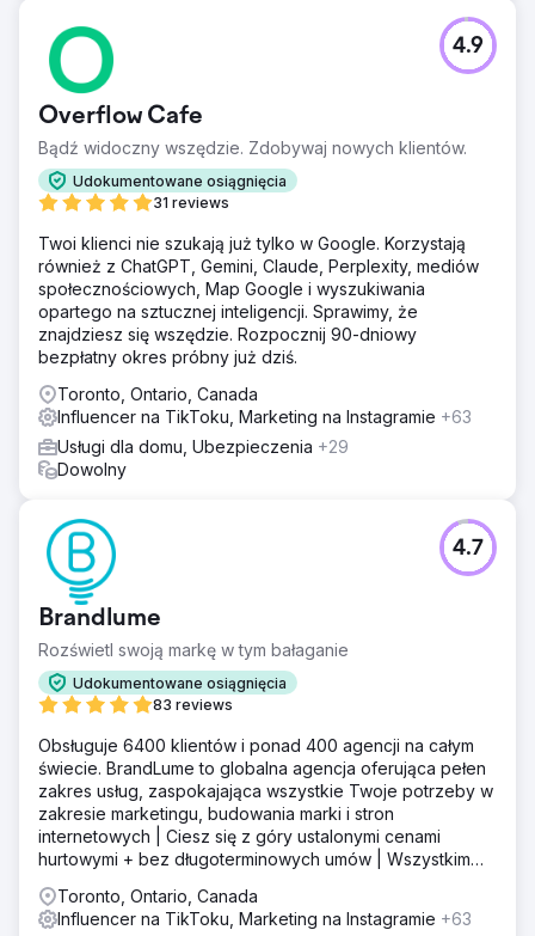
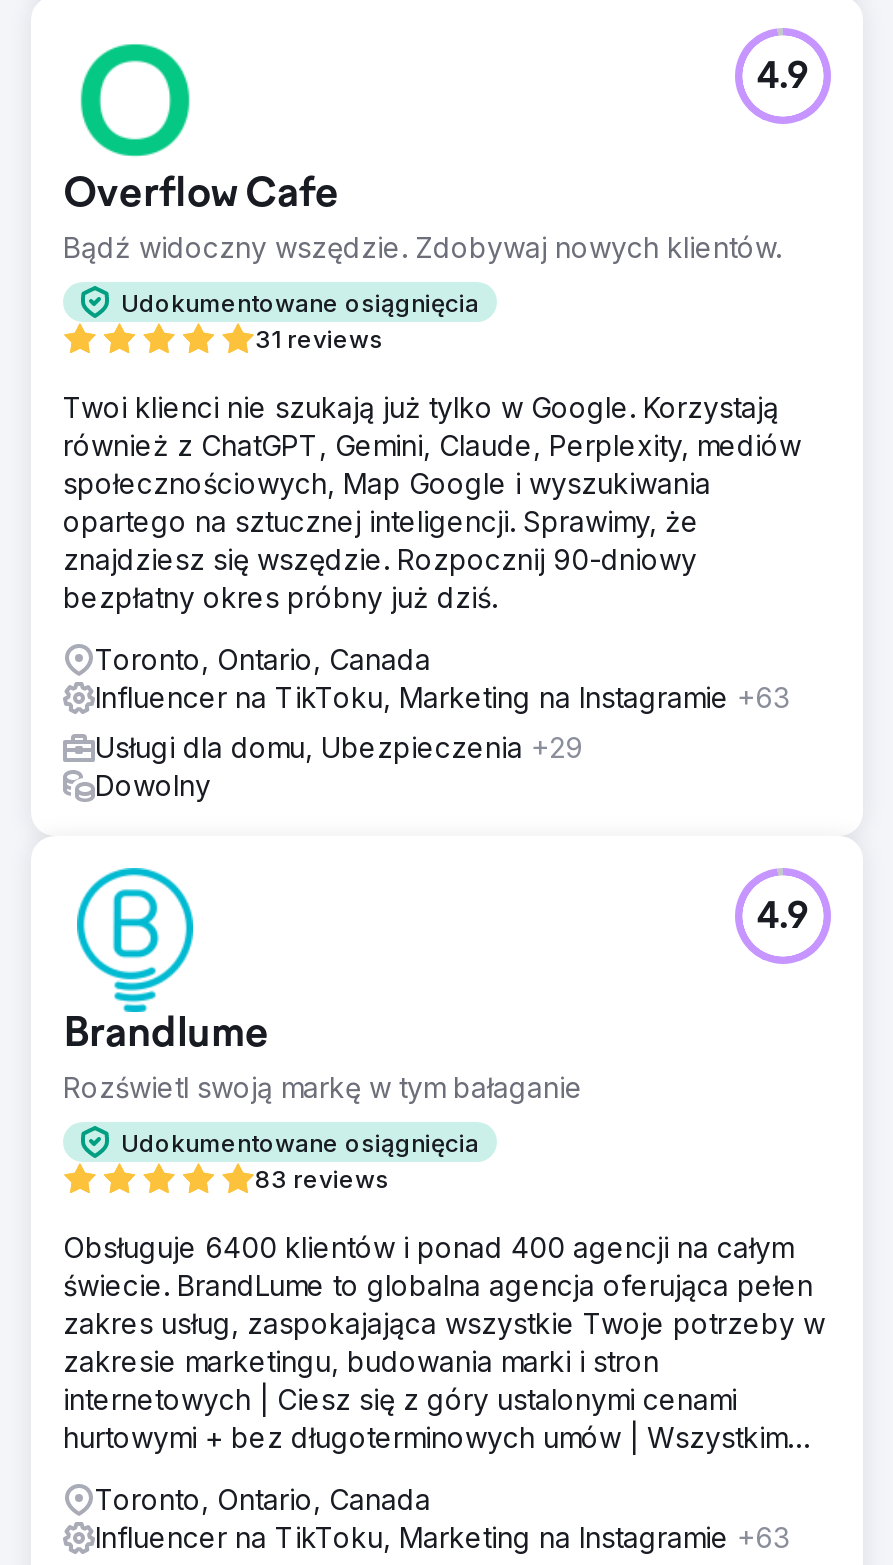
- 4.7
+ 4.9
